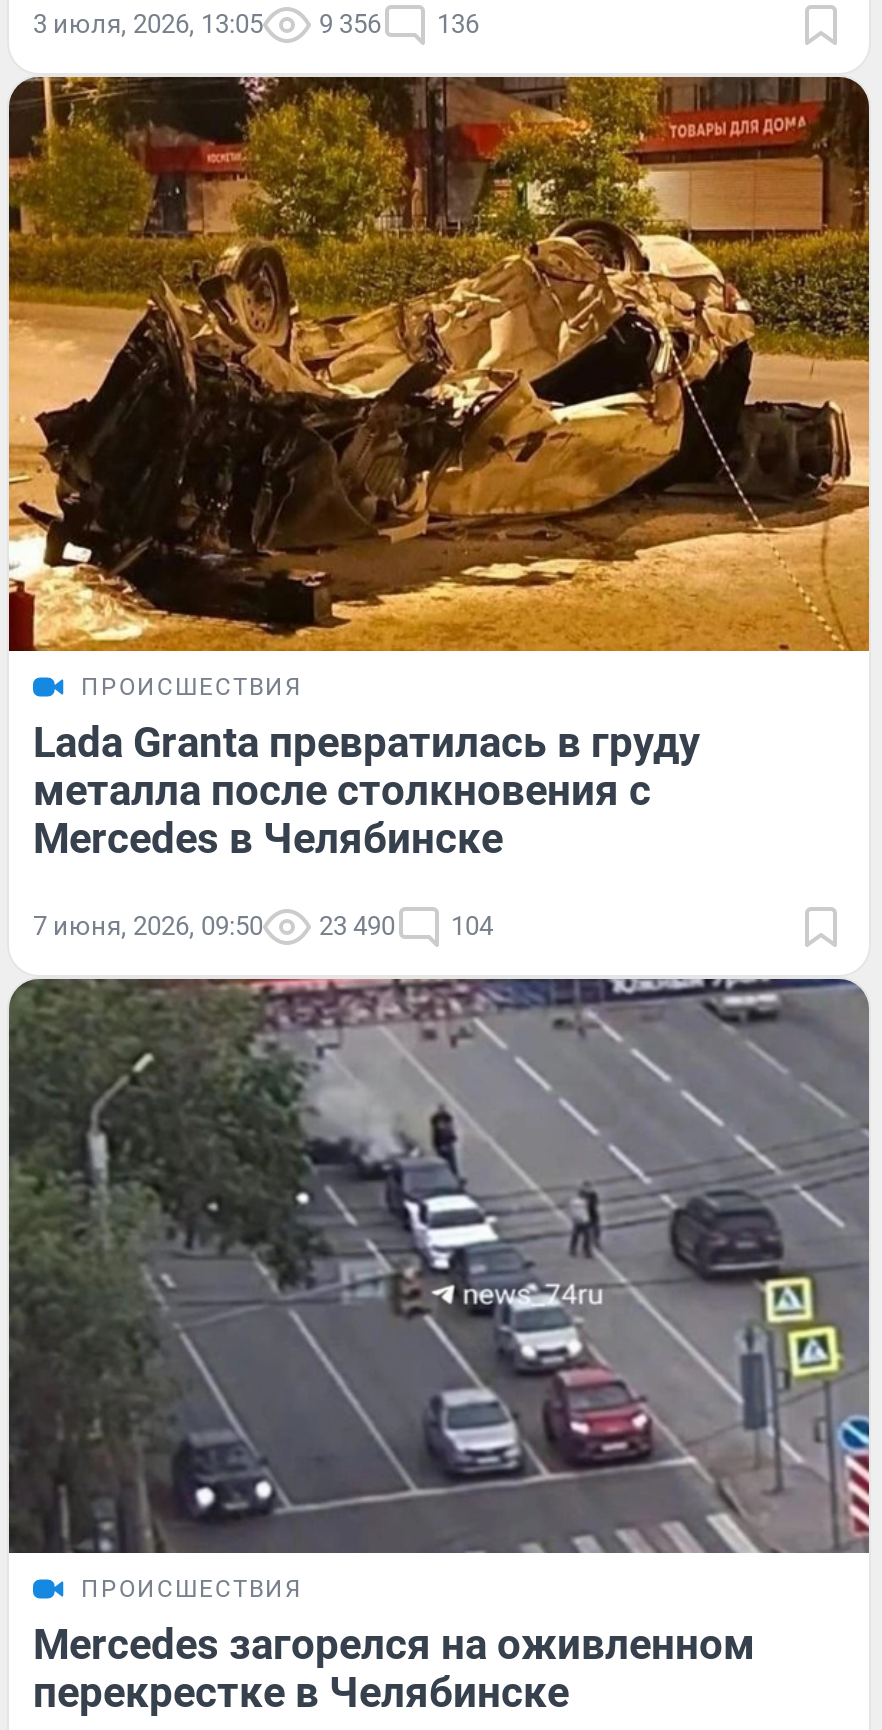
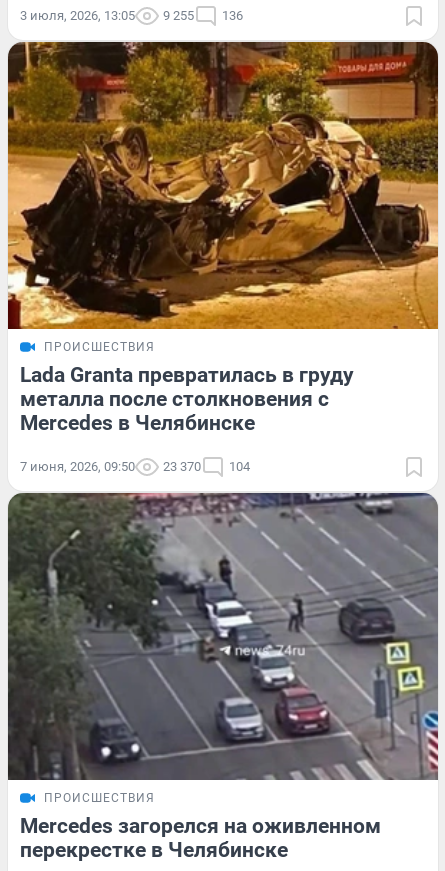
- 3 июля, 2026, 13:05 9 356 136
+ 3 июля, 2026, 13:05 9 255 136

- 7 июня, 2026, 09:50 23 490 104
+ 7 июня, 2026, 09:50 23 370 104
